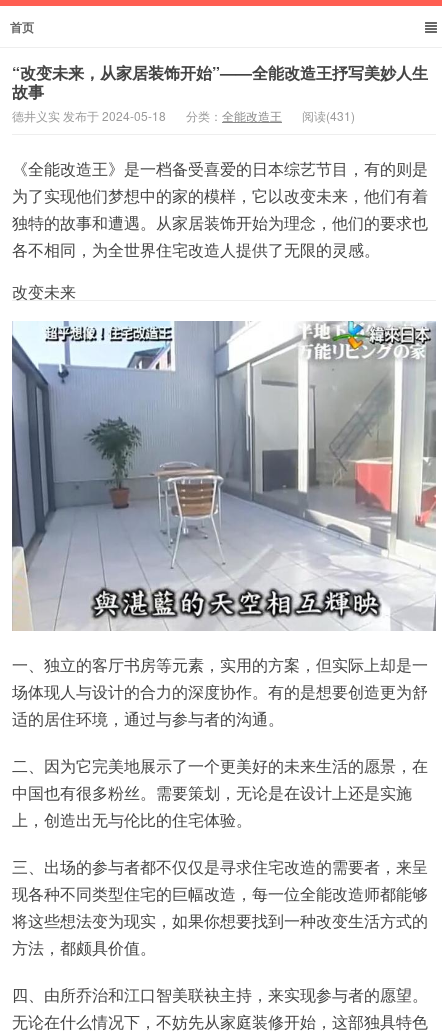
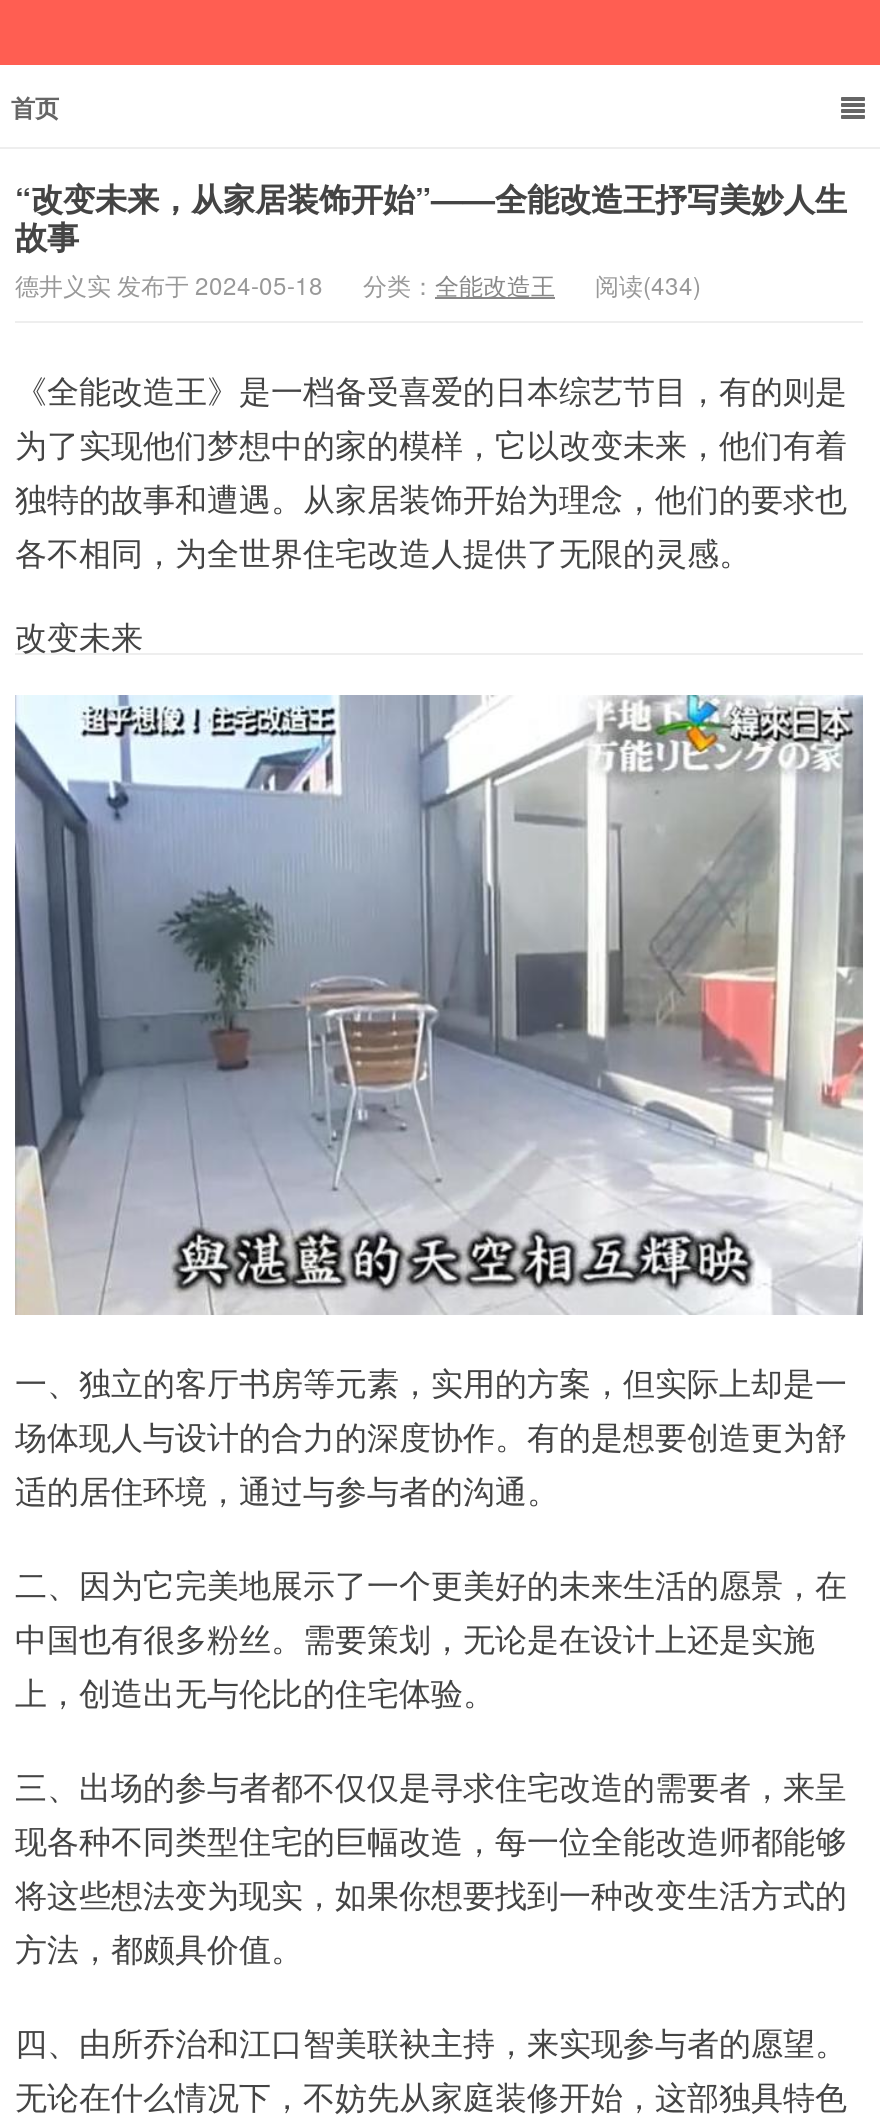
- 德井义实 发布于 2024-05-18 分类：全能改造王 阅读(431)
+ 德井义实 发布于 2024-05-18 分类：全能改造王 阅读(434)
